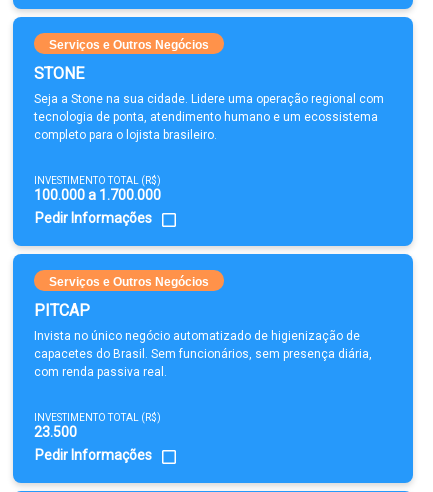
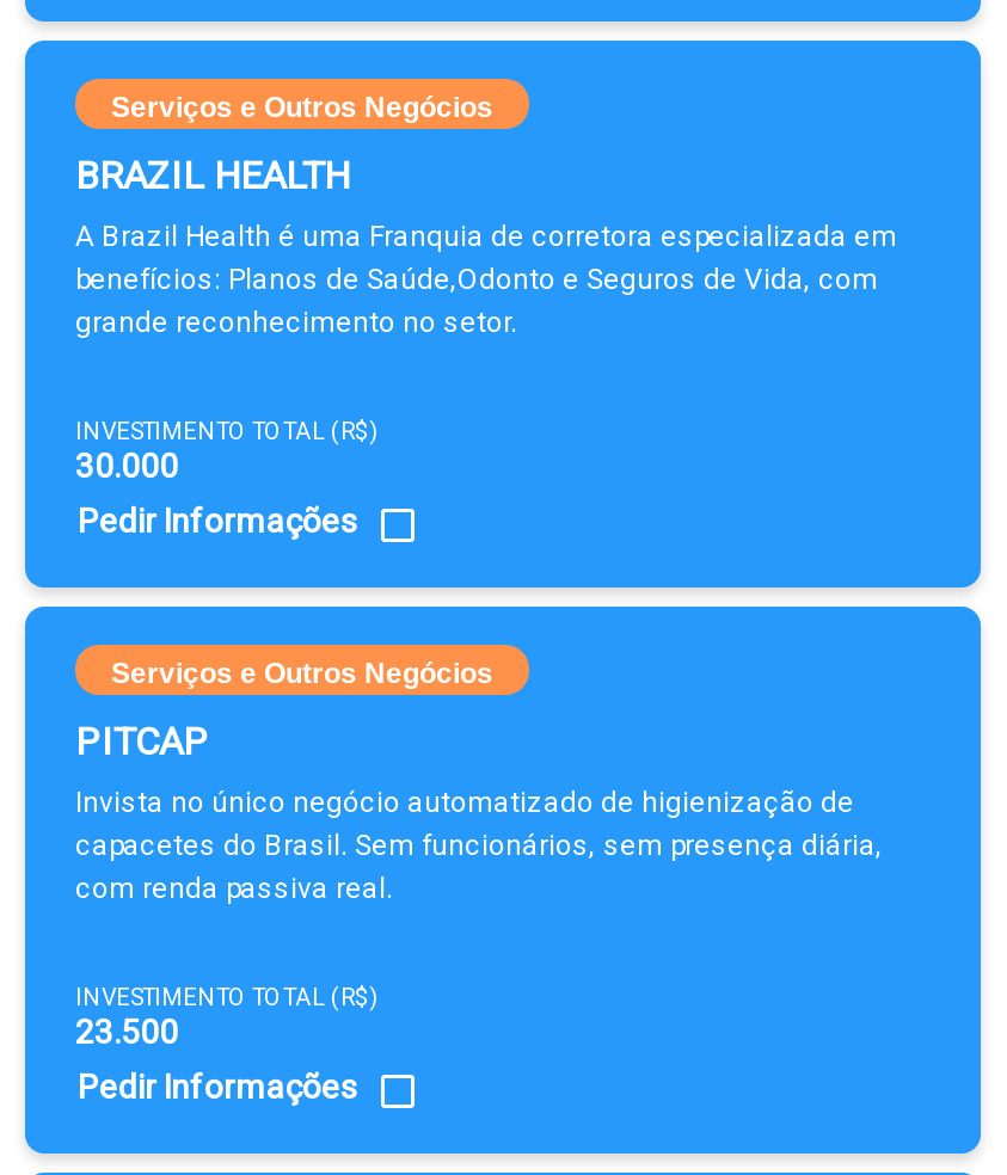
- STONE
+ BRAZIL HEALTH

- Seja a Stone na sua cidade. Lidere uma operação regional com
- tecnologia de ponta, atendimento humano e um ecossistema
- completo para o lojista brasileiro.
+ A Brazil Health é uma Franquia de corretora especializada em
+ benefícios: Planos de Saúde,Odonto e Seguros de Vida, com
+ grande reconhecimento no setor.

- 100.000 a 1.700.000
+ 30.000
